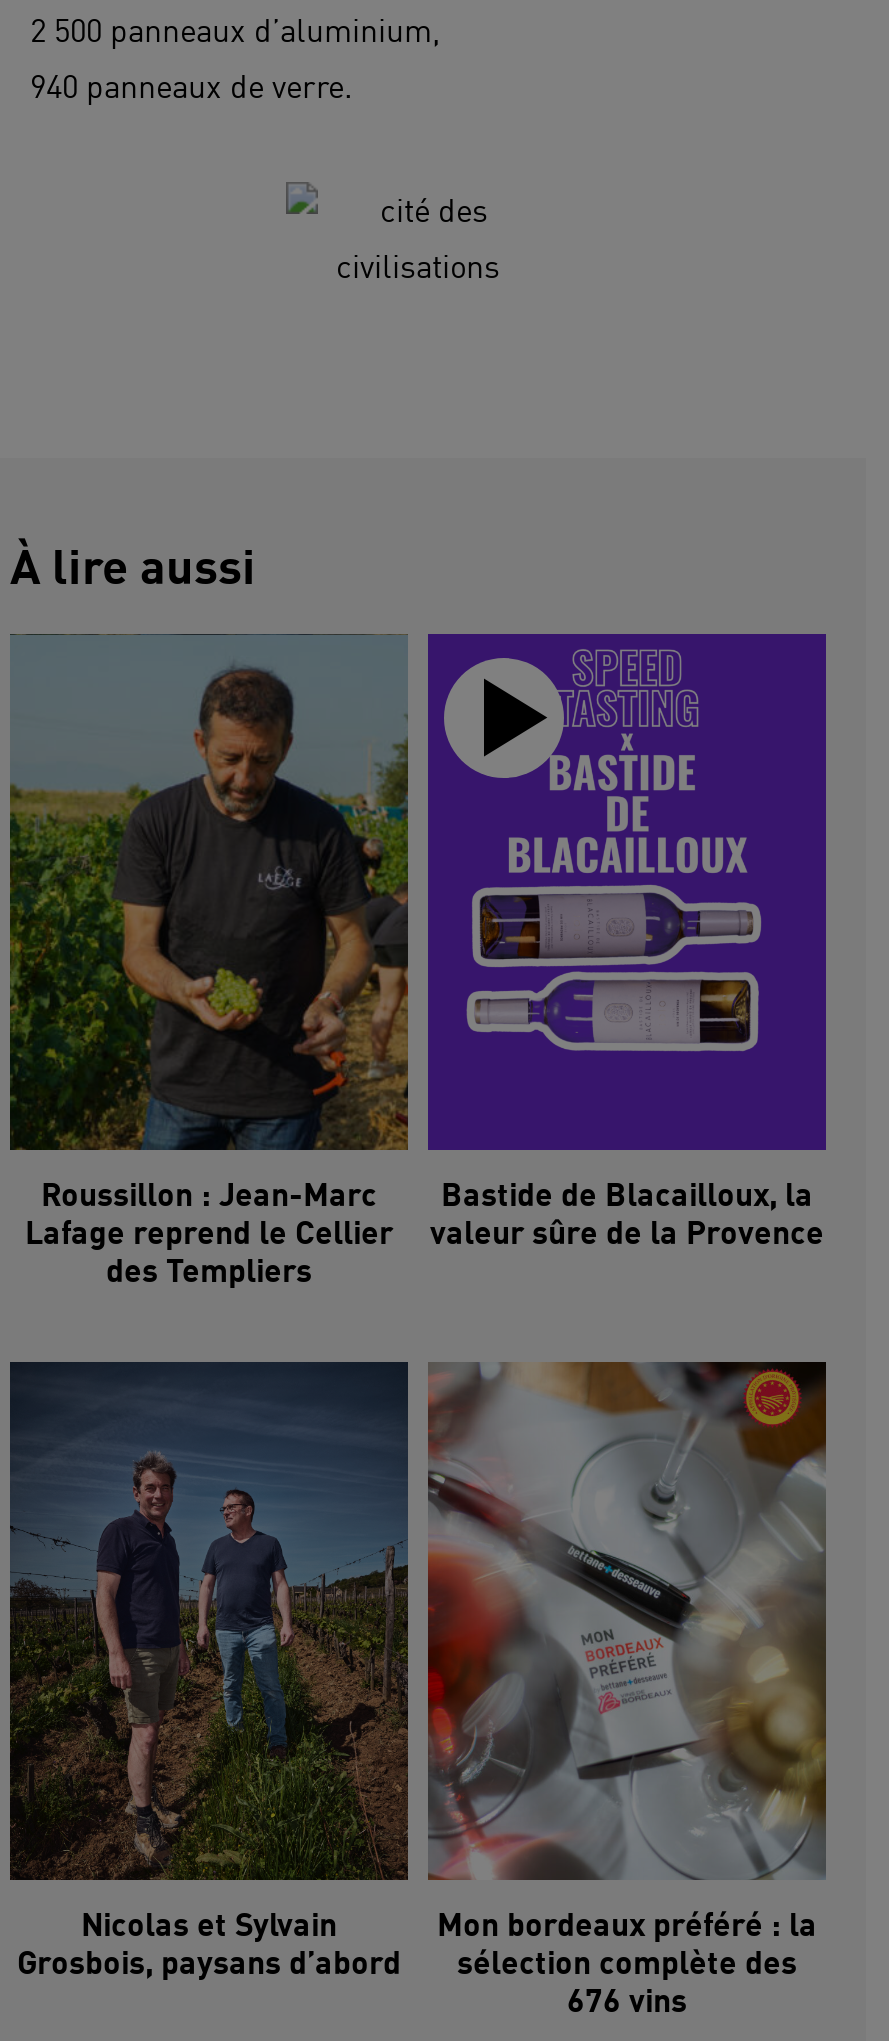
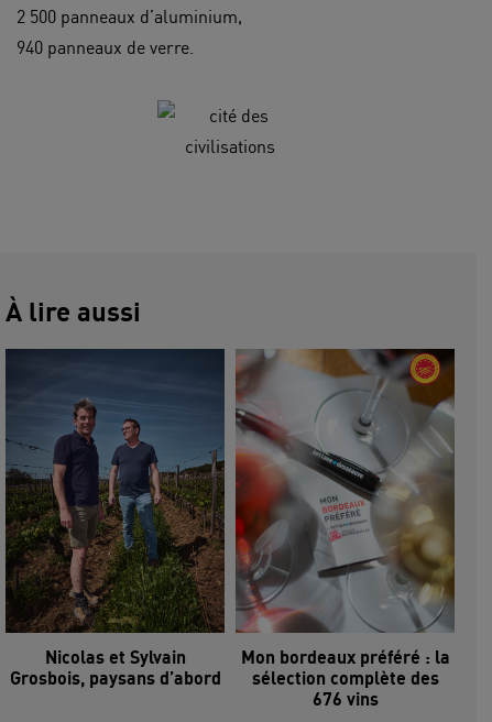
- [image]
- Roussillon : Jean-Marc
- Lafage reprend le Cellier
- des Templiers

- [image]
- Bastide de Blacailloux, la
- valeur sûre de la Provence
